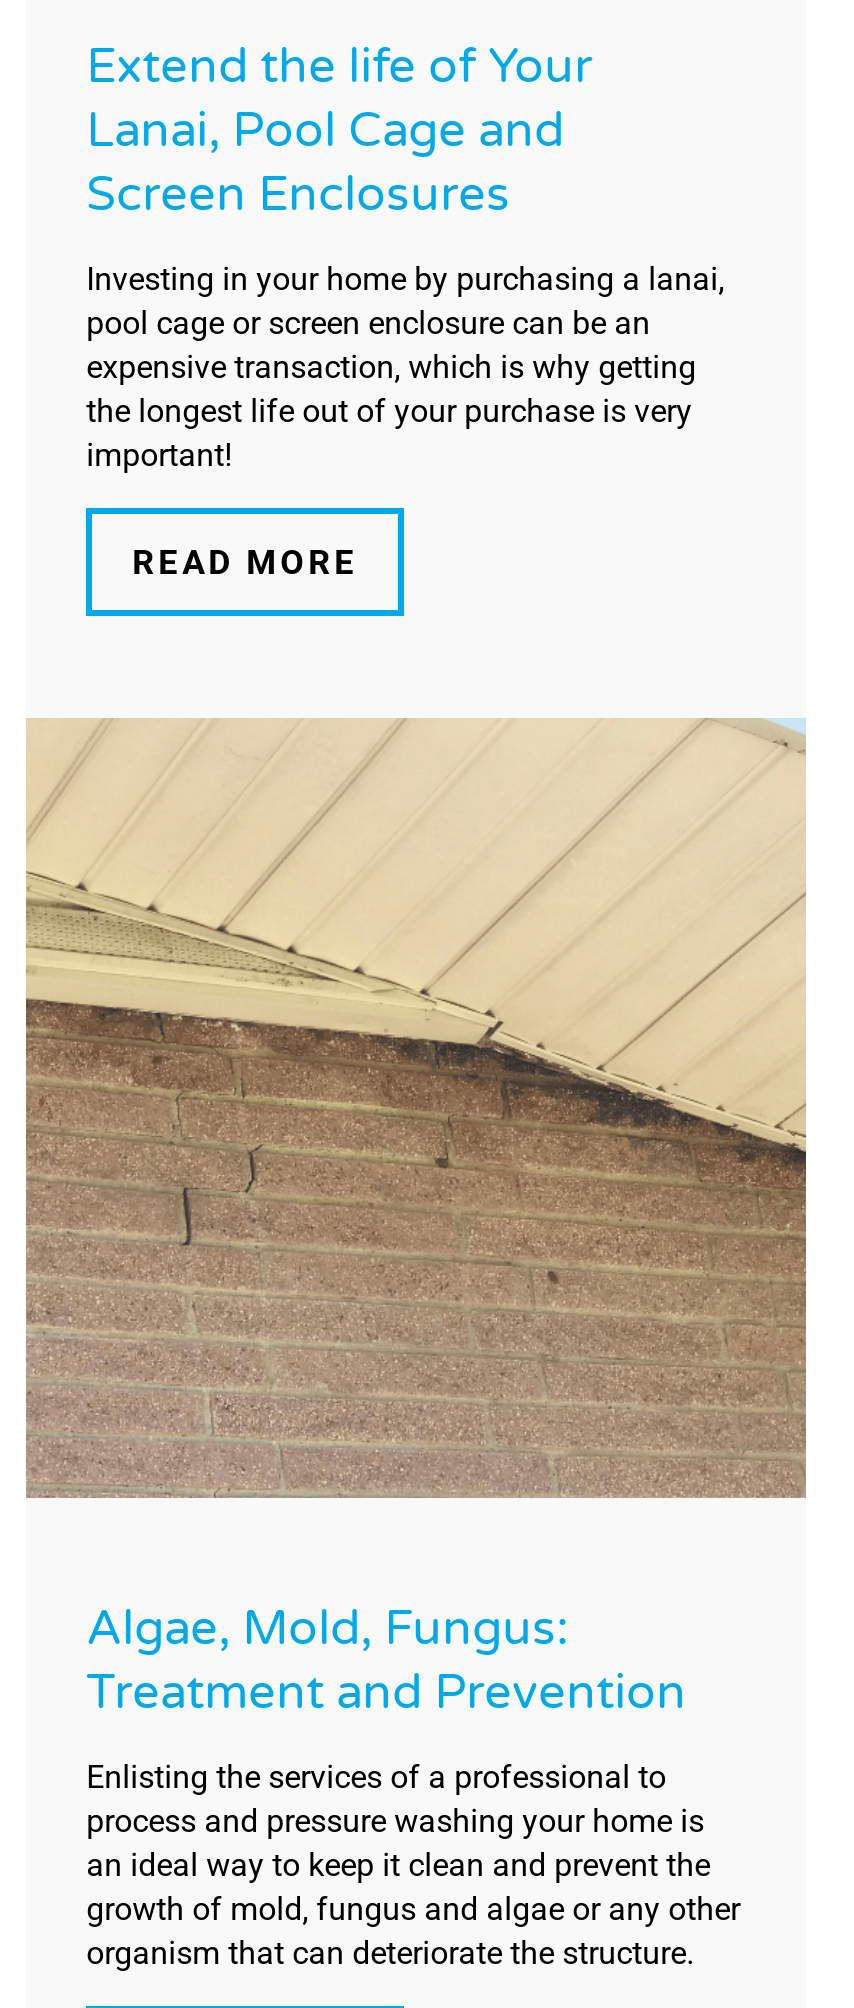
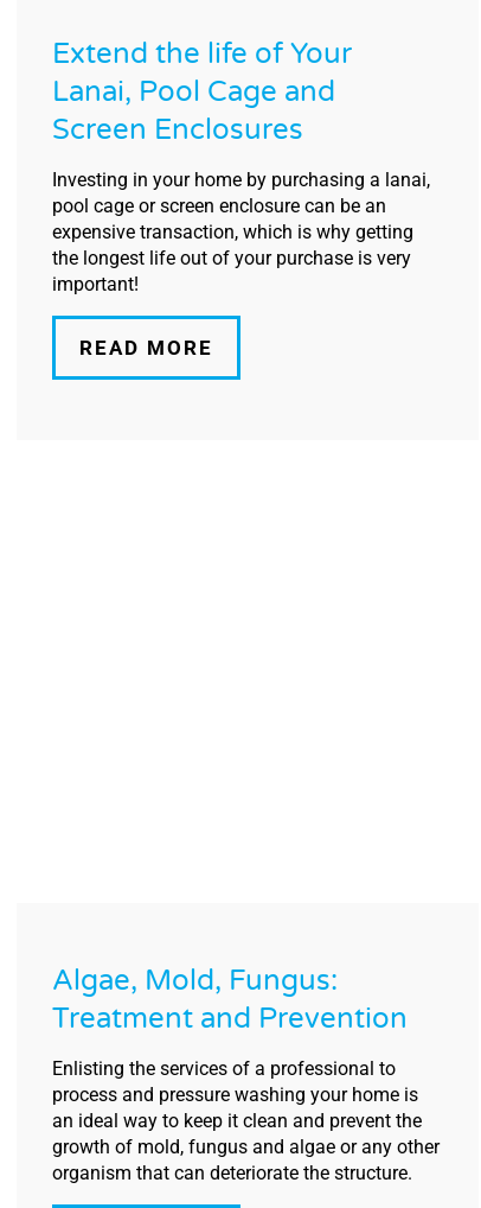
- [image]
